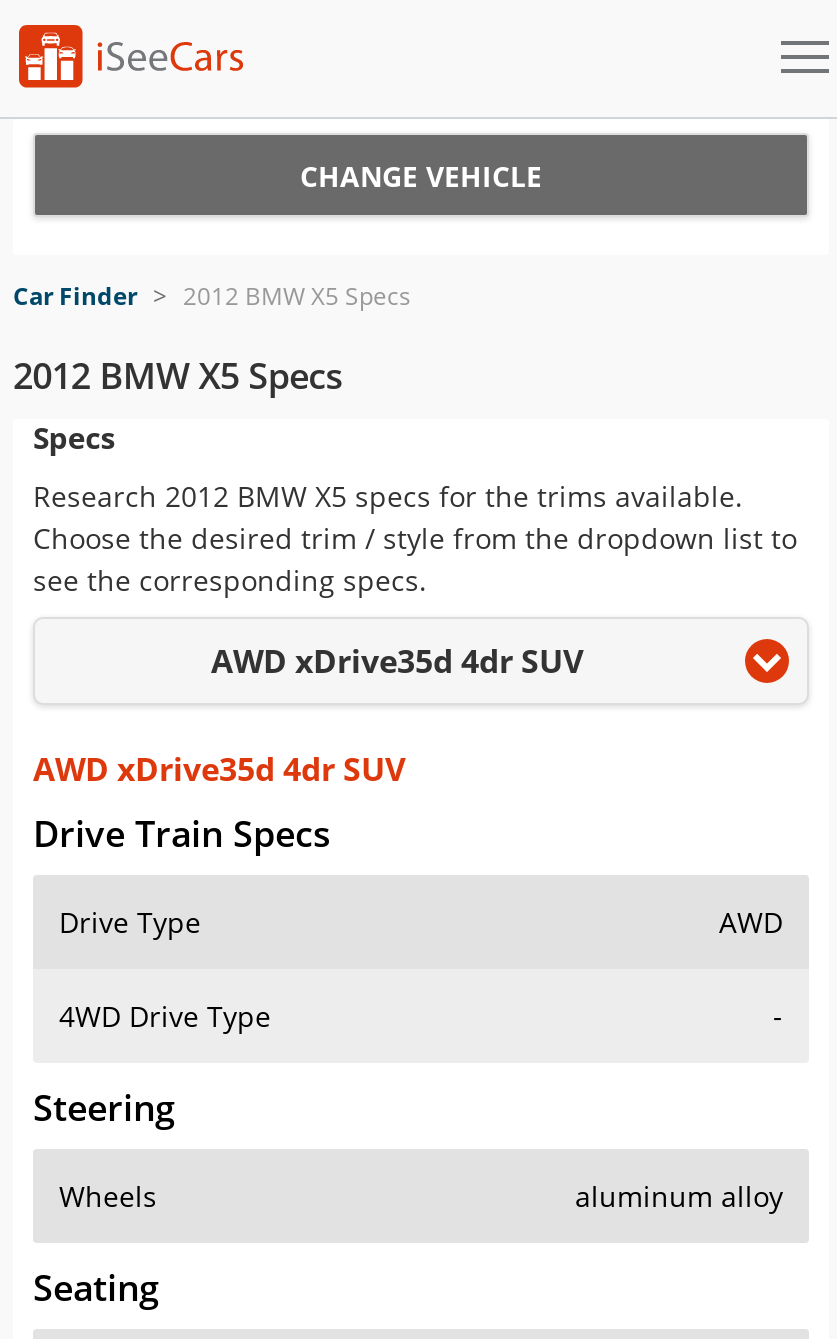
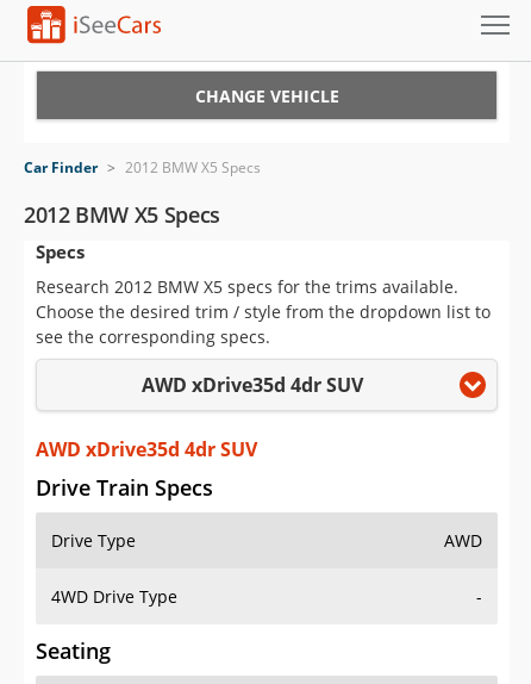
- Steering
- Wheels
- aluminum alloy
